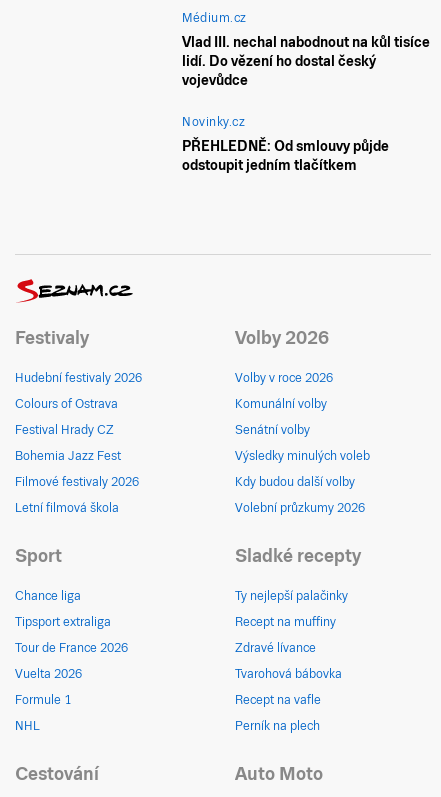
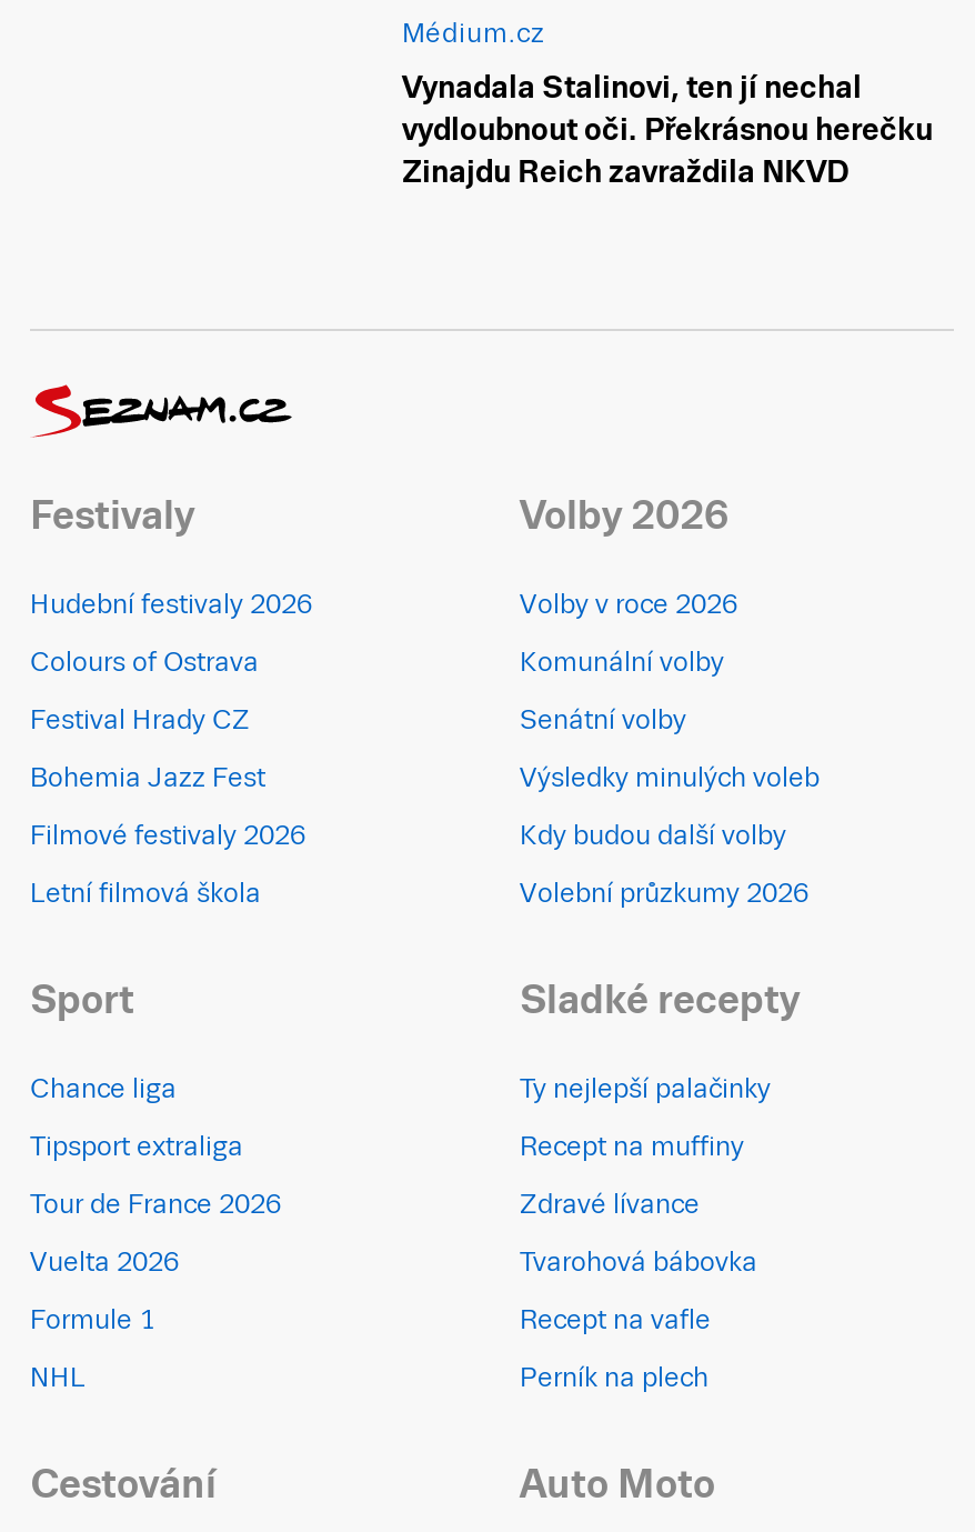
- Vlad III. nechal nabodnout na kůl tisíce
- lidí. Do vězení ho dostal český
- vojevůdce
- Novinky.cz
- PŘEHLEDNĚ: Od smlouvy půjde
- odstoupit jedním tlačítkem
+ Vynadala Stalinovi, ten jí nechal
+ vydloubnout oči. Překrásnou herečku
+ Zinajdu Reich zavraždila NKVD
